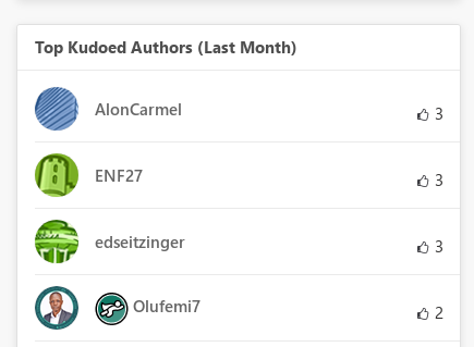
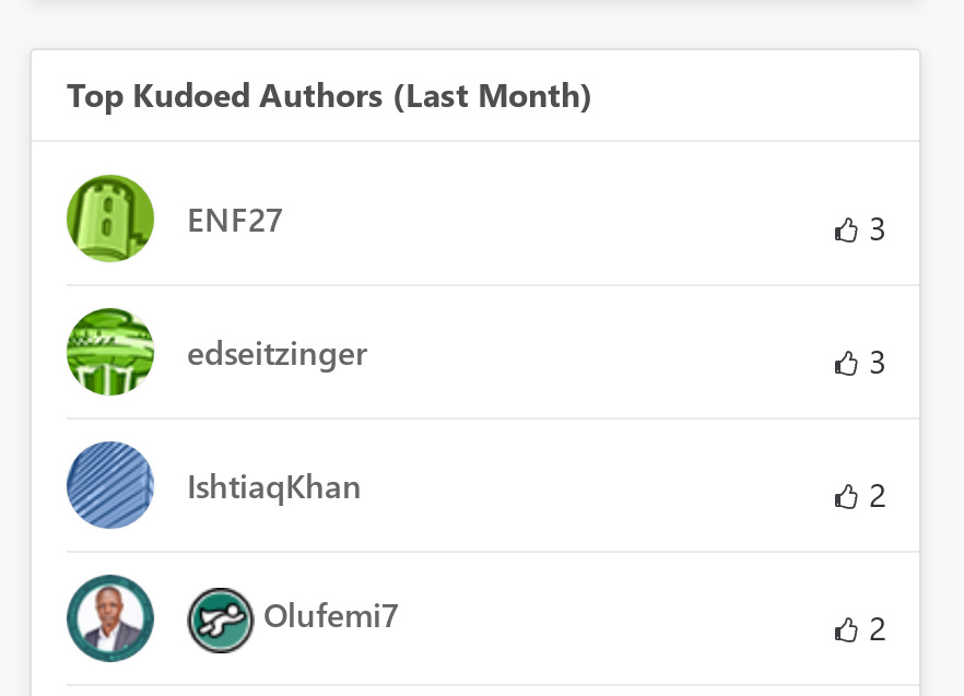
moved down: [image]

- AlonCarmel
- 3

moved up: [image] | ENF27 | 3 | edseitzinger | 3

+ IshtiaqKhan
+ 2
